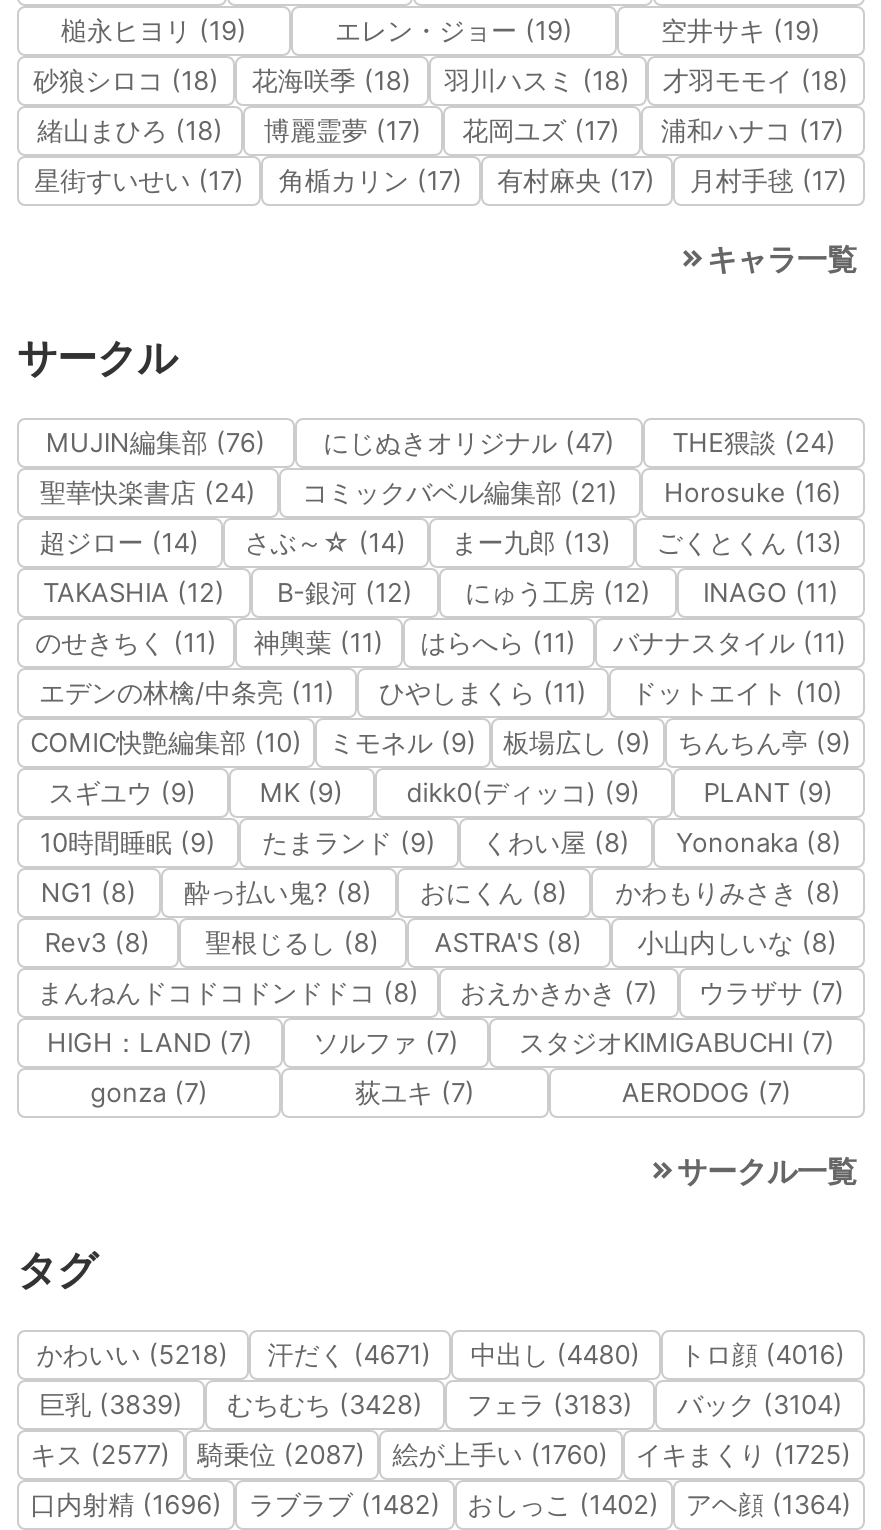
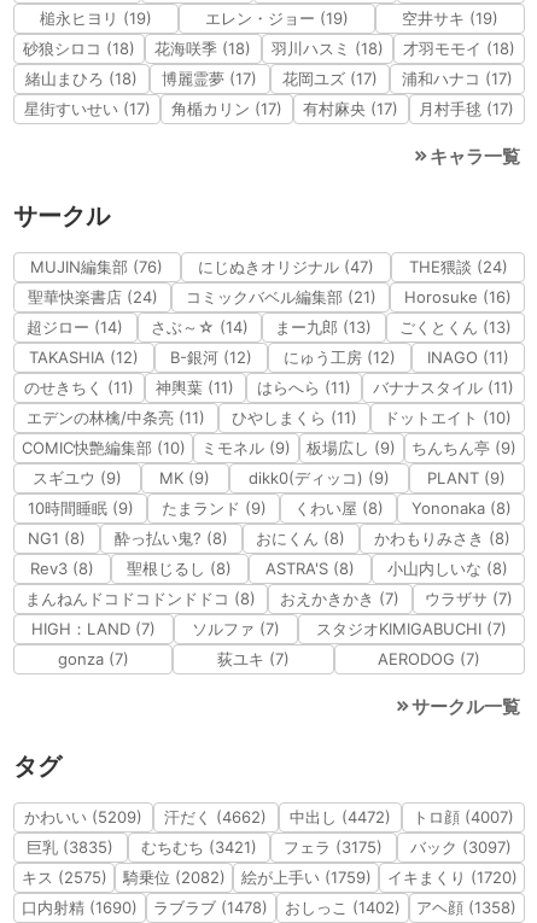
- かわいい (5218)
+ かわいい (5209)

- 汗だく (4671)
+ 汗だく (4662)

- 中出し (4480)
+ 中出し (4472)

- トロ顔 (4016)
+ トロ顔 (4007)

- 巨乳 (3839)
+ 巨乳 (3835)

- むちむち (3428)
+ むちむち (3421)

- フェラ (3183)
+ フェラ (3175)

- バック (3104)
+ バック (3097)

- キス (2577)
+ キス (2575)

- 騎乗位 (2087)
+ 騎乗位 (2082)

- 絵が上手い (1760)
+ 絵が上手い (1759)

- イキまくり (1725)
+ イキまくり (1720)

- 口内射精 (1696)
+ 口内射精 (1690)

- ラブラブ (1482)
+ ラブラブ (1478)

- アヘ顔 (1364)
+ アヘ顔 (1358)
